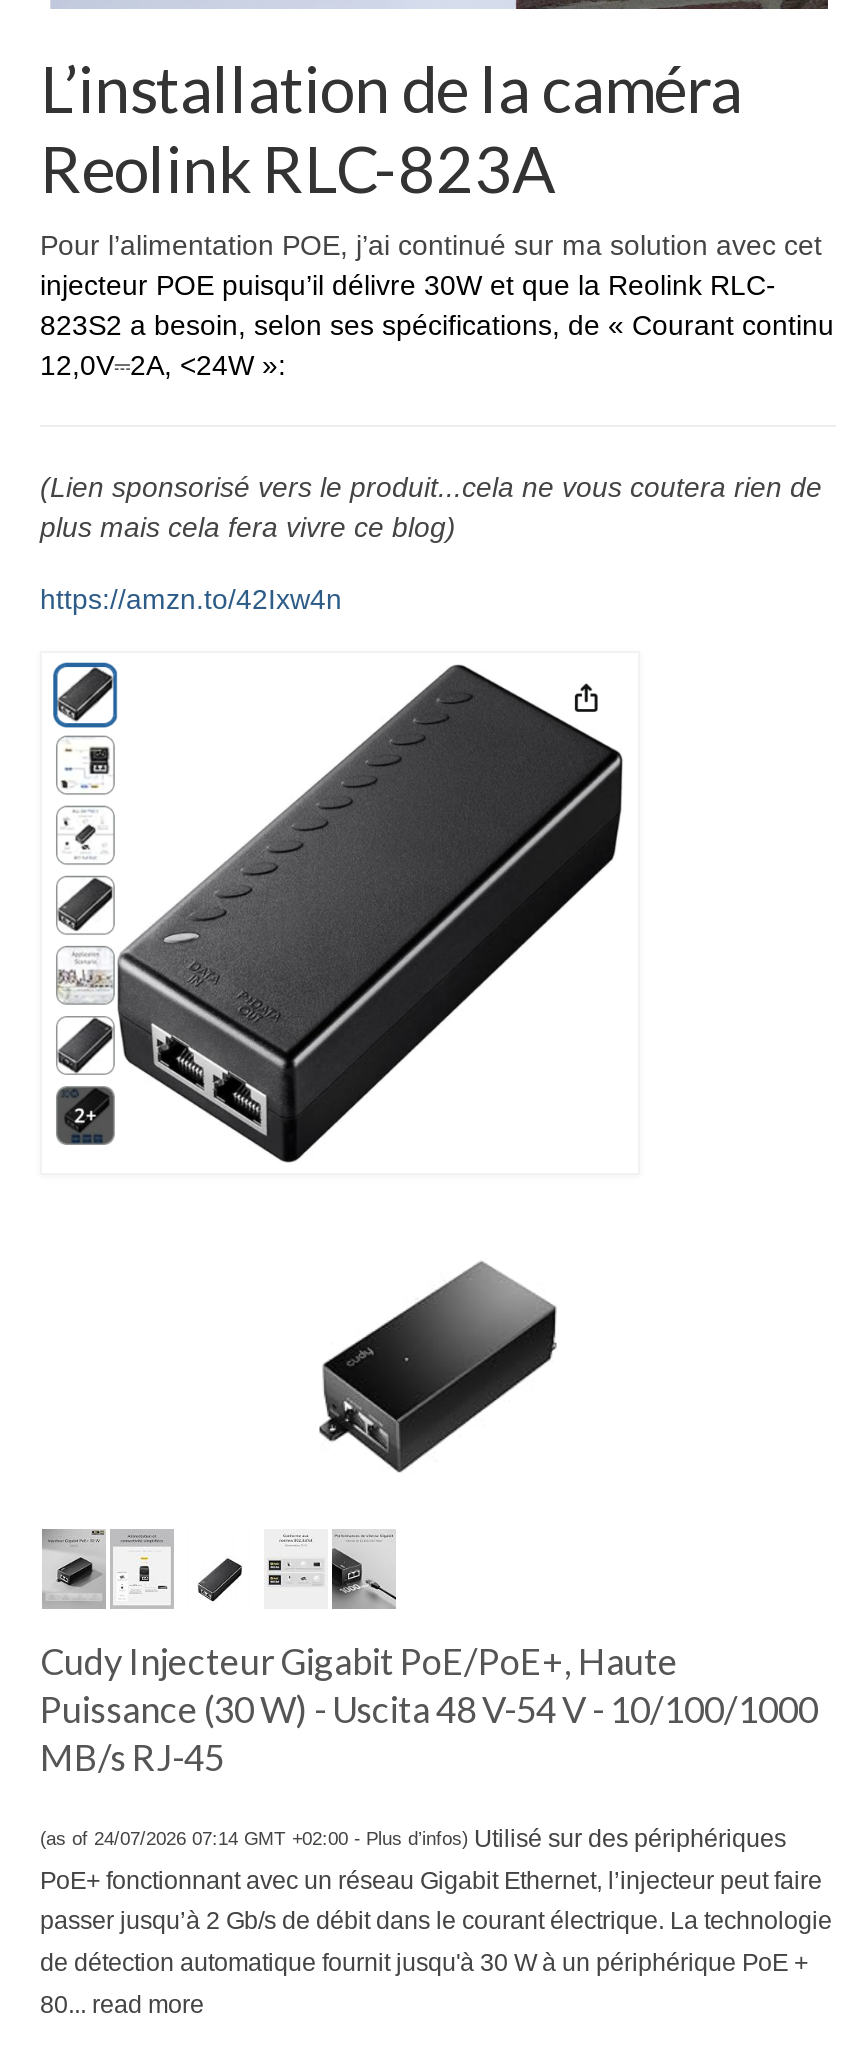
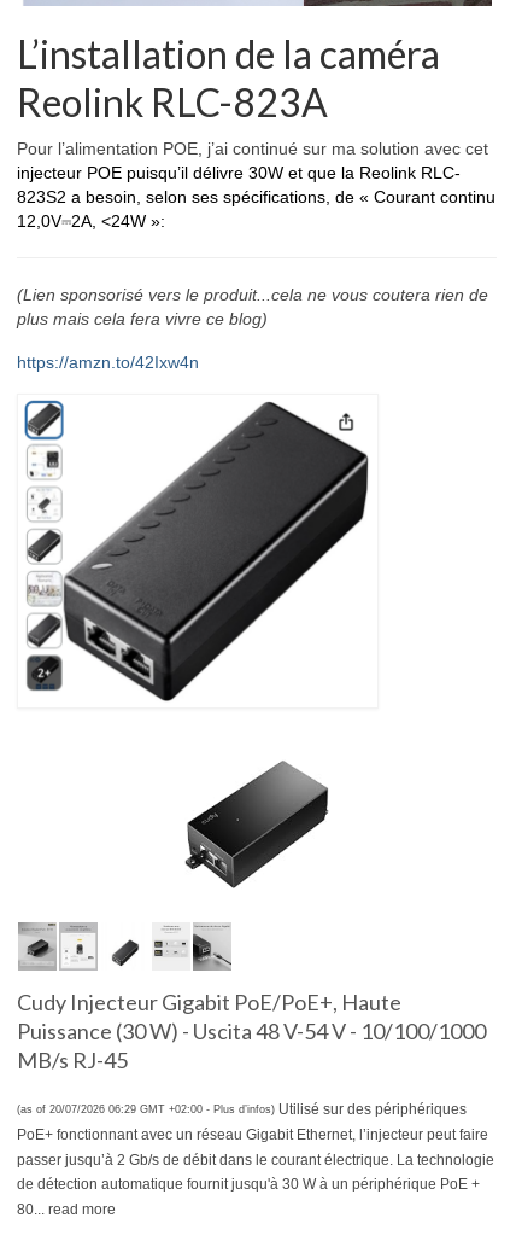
- (as of 24/07/2026 07:14 GMT +02:00 - Plus d’infos) Utilisé sur des périphériques
+ (as of 20/07/2026 06:29 GMT +02:00 - Plus d’infos) Utilisé sur des périphériques
